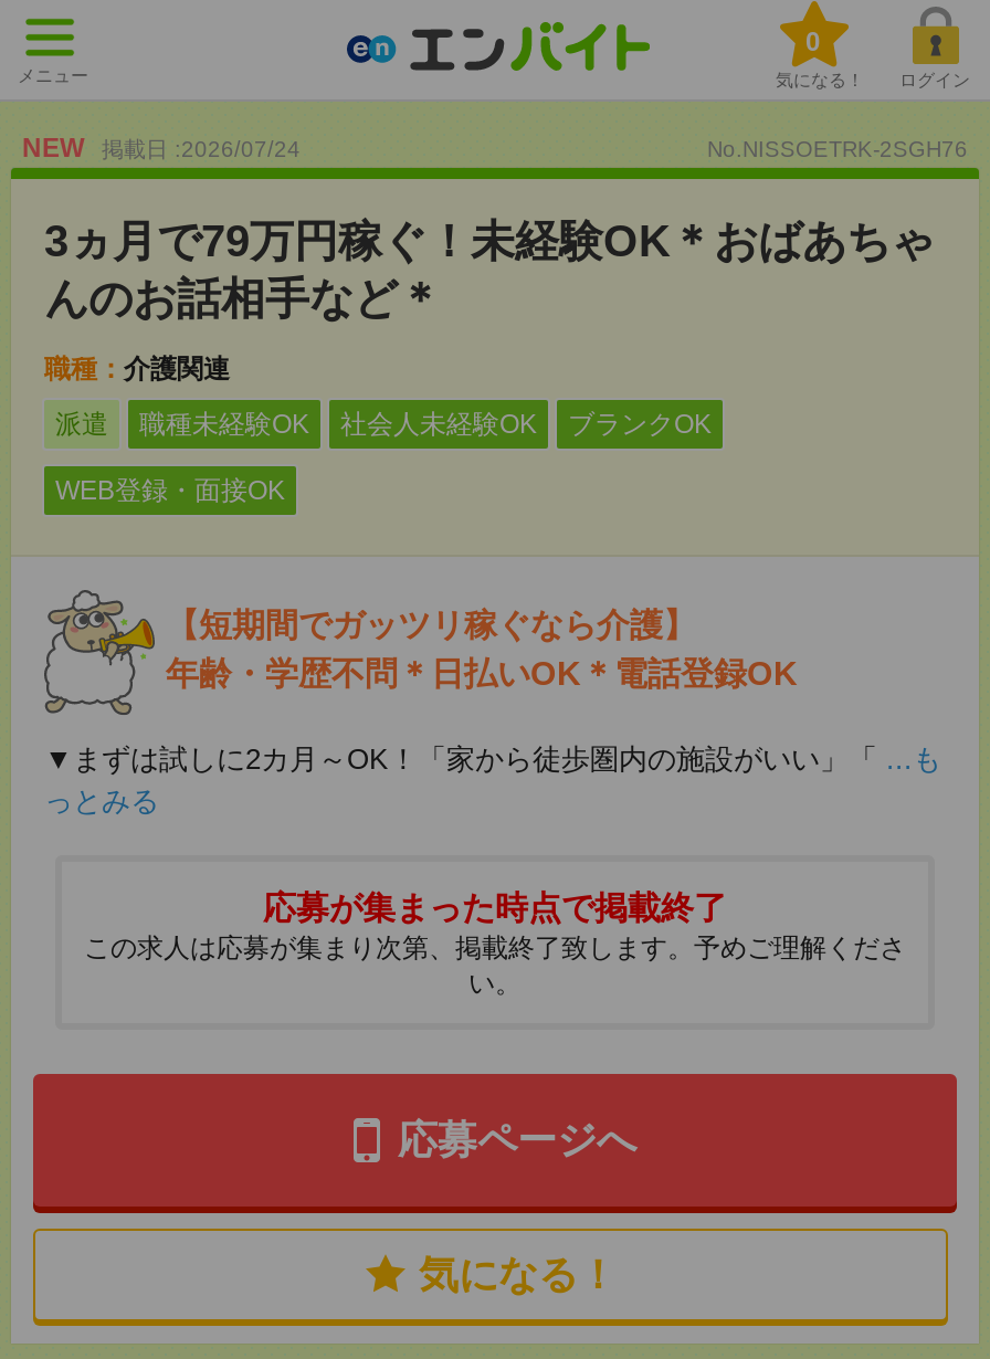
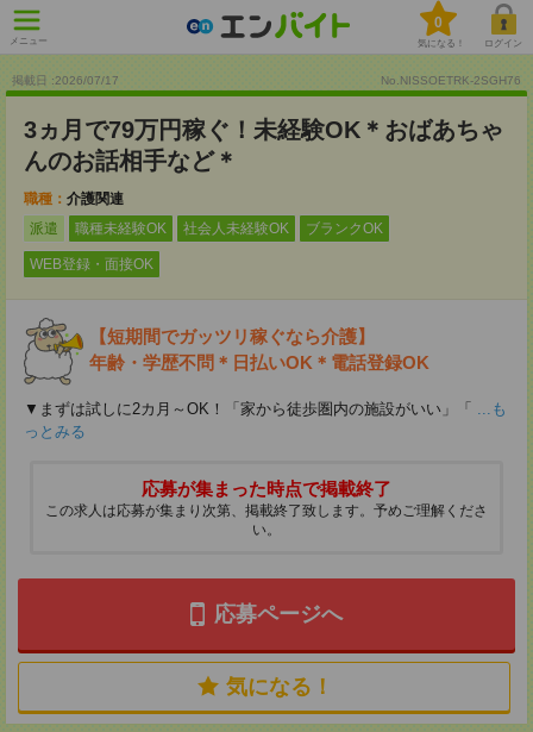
- NEW
- 掲載日 :2026/07/24
+ 掲載日 :2026/07/17
